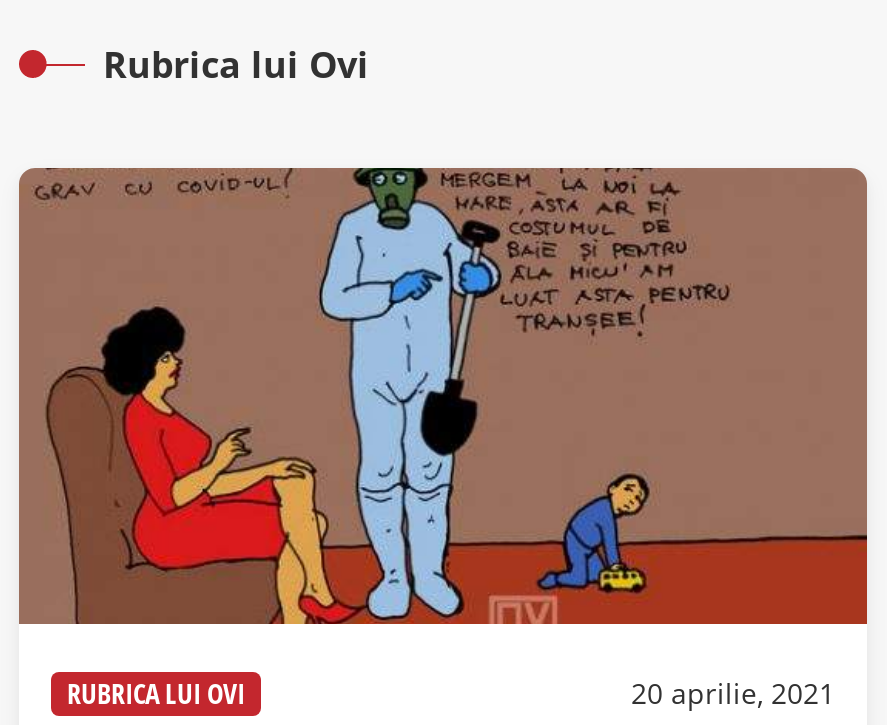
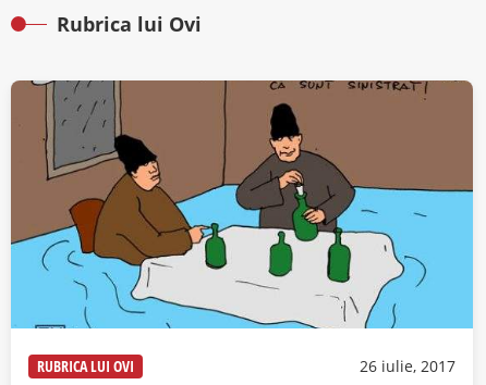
- [image]
- 20 aprilie, 2021
+ [image]
+ 26 iulie, 2017
